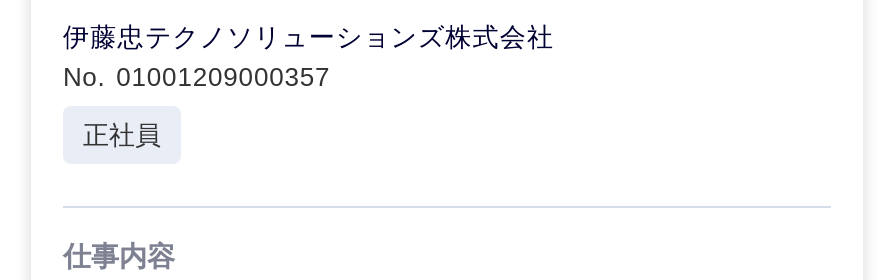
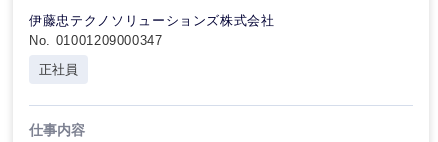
- No. 01001209000357
+ No. 01001209000347
